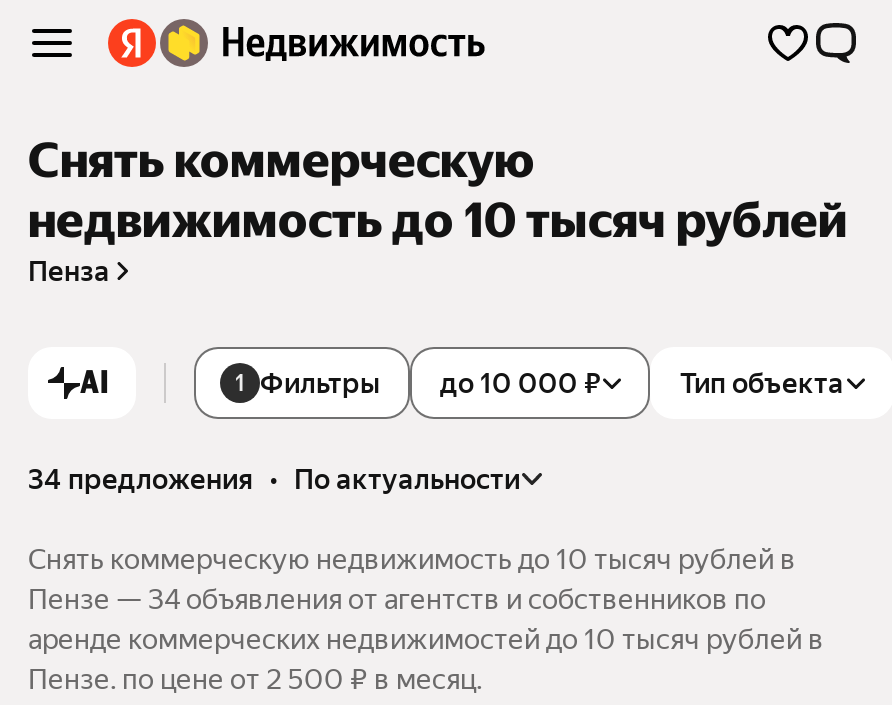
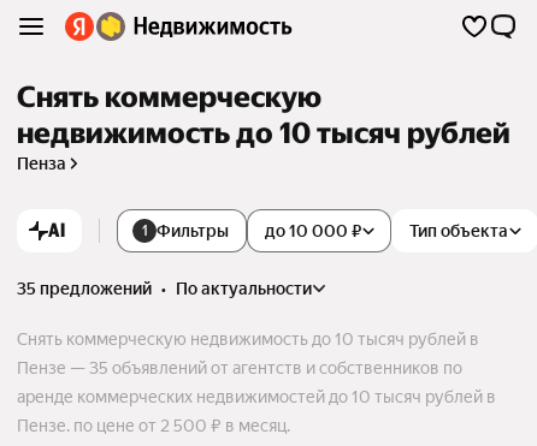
- 34 предложения • по актуальности
+ 35 предложений • по актуальности

- Пензе — 34 объявления от агентств и собственников по
+ Пензе — 35 объявлений от агентств и собственников по
